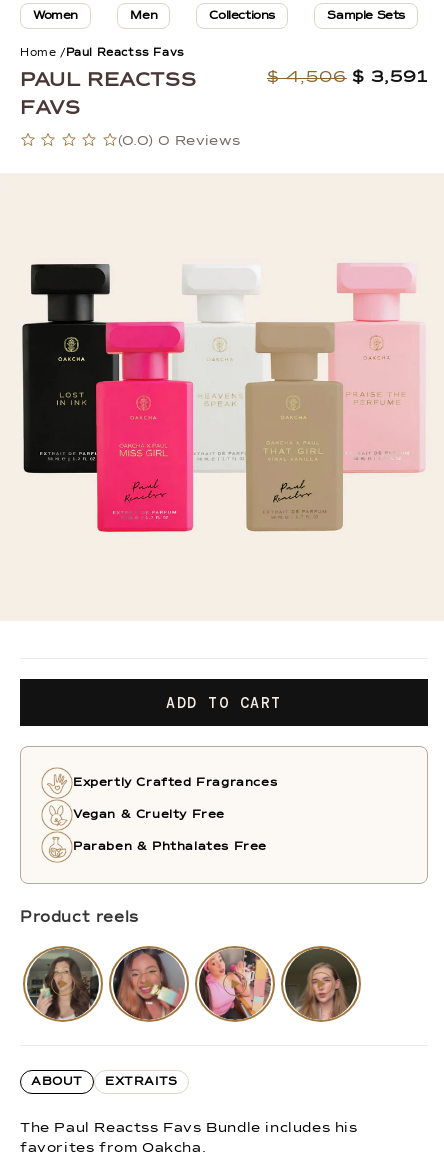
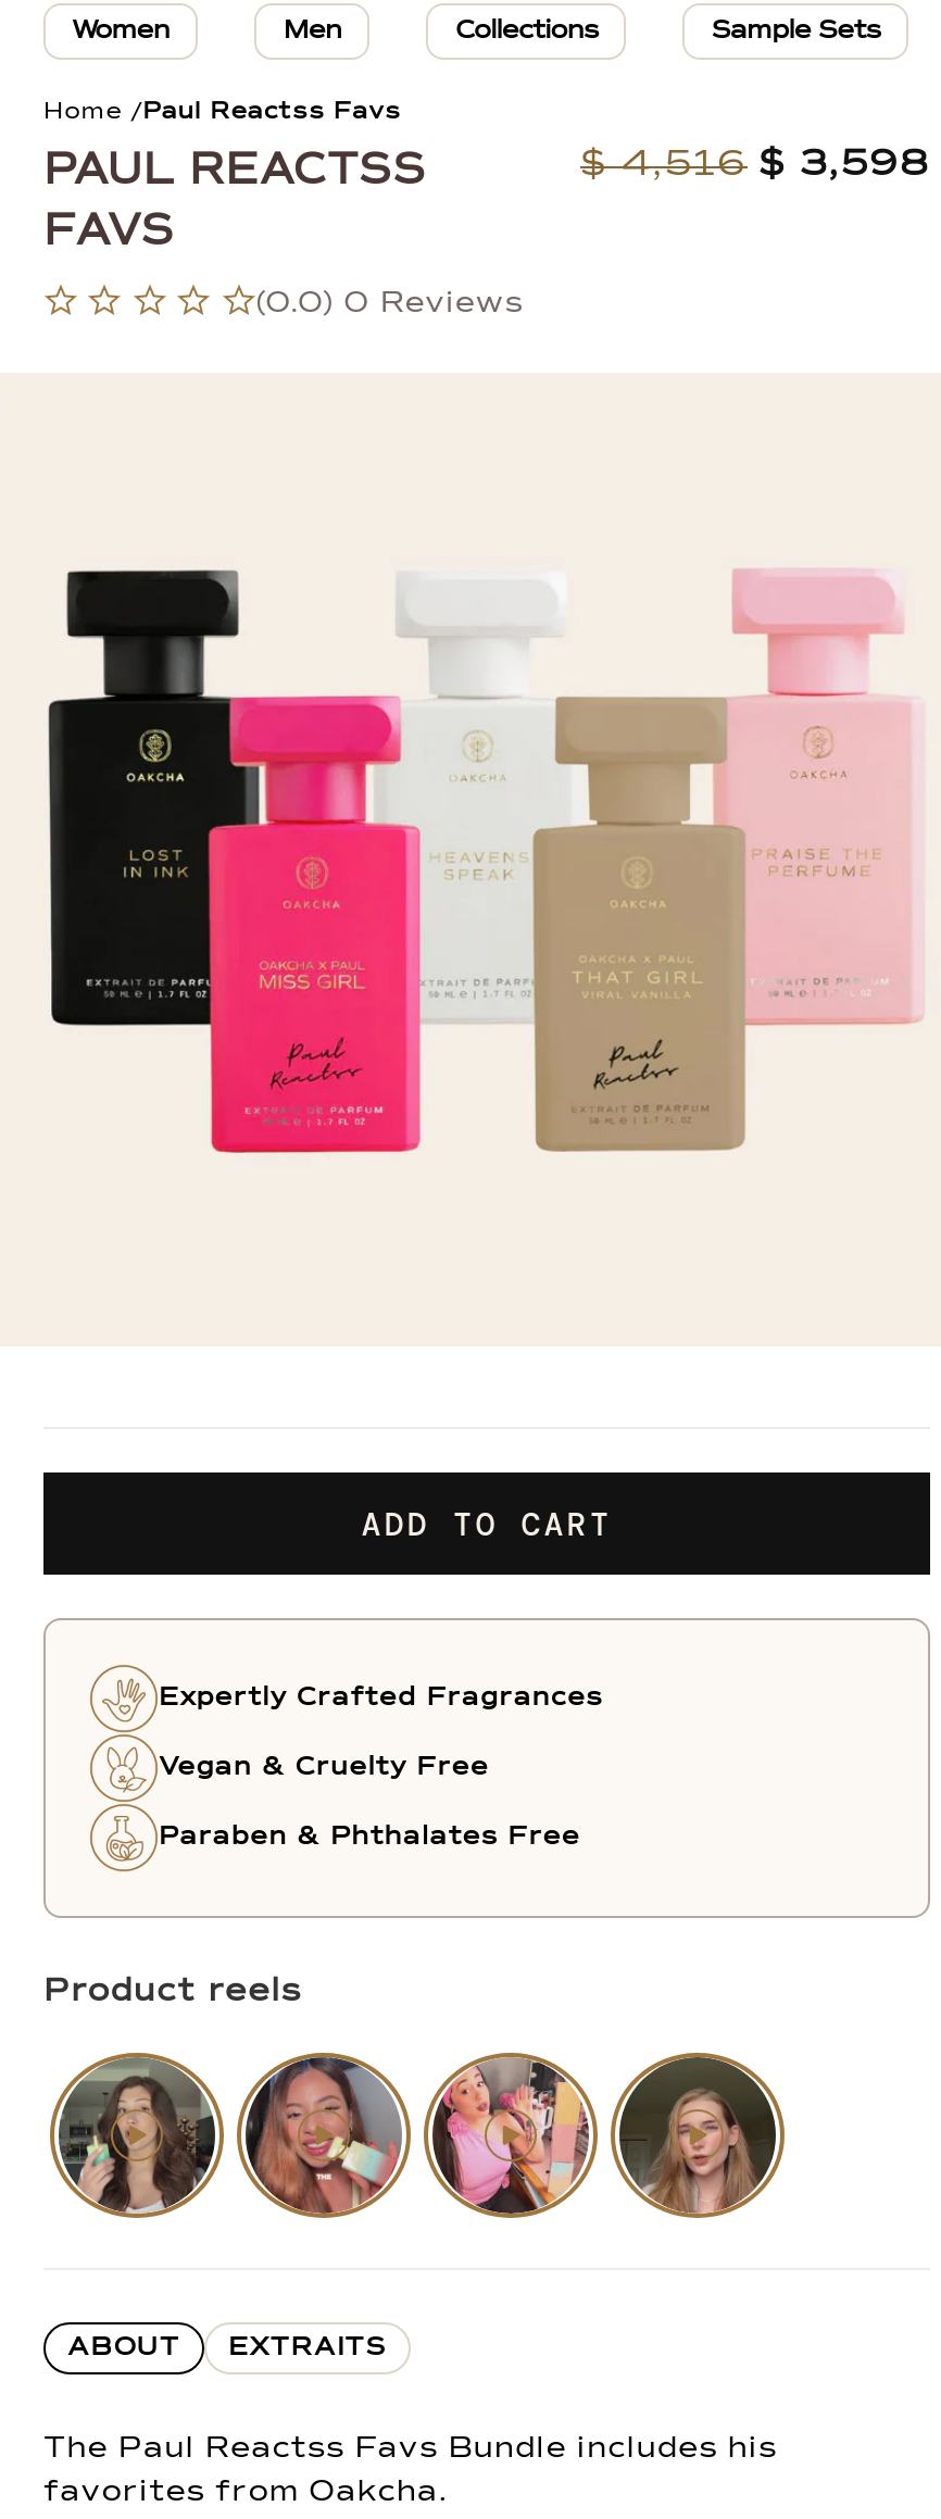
- $ 4,506
+ $ 4,516

- $ 3,591
+ $ 3,598
